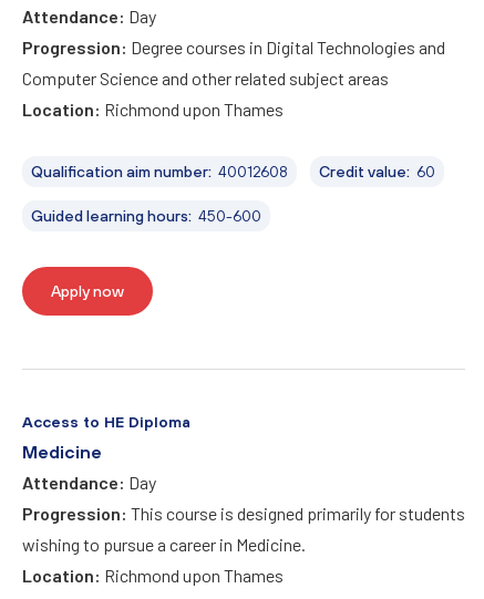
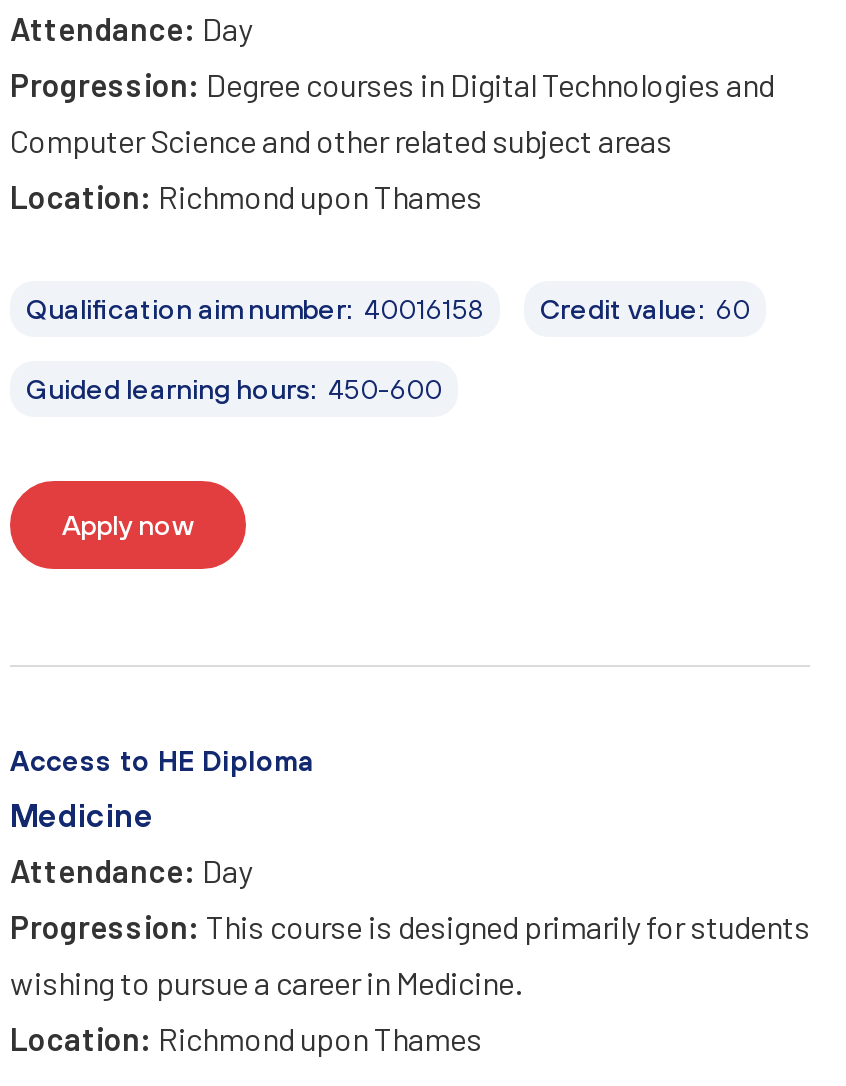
- Qualification aim number: 40012608
+ Qualification aim number: 40016158
